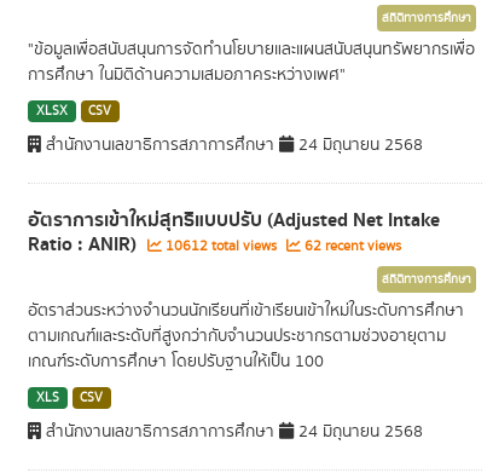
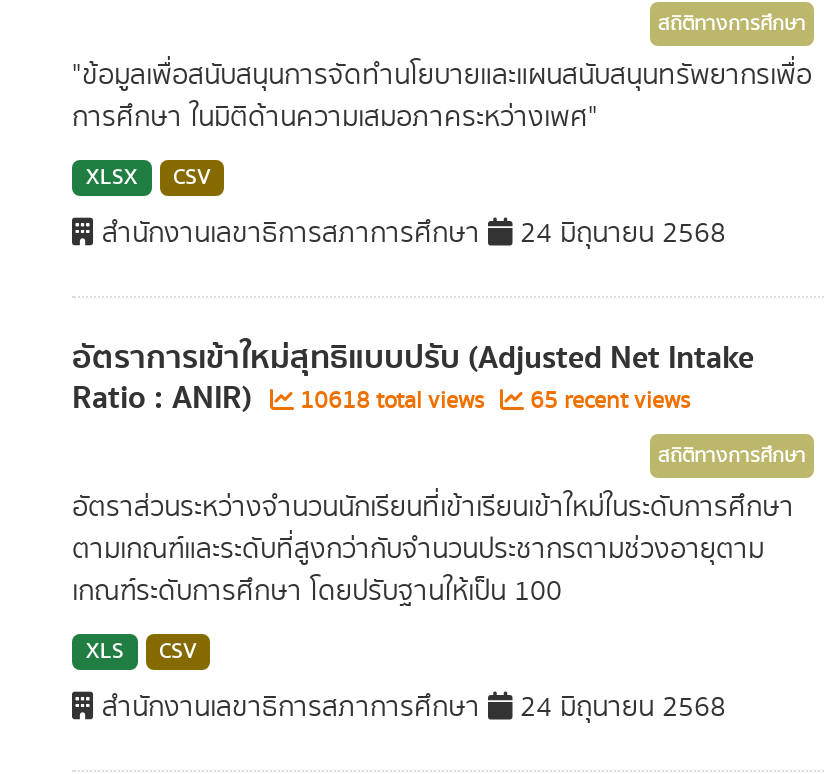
- 10612 total views
+ 10618 total views

- 62 recent views
+ 65 recent views
